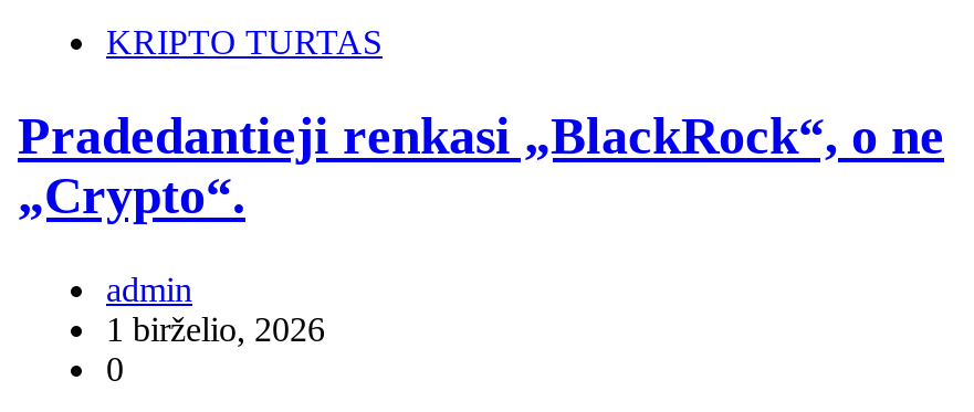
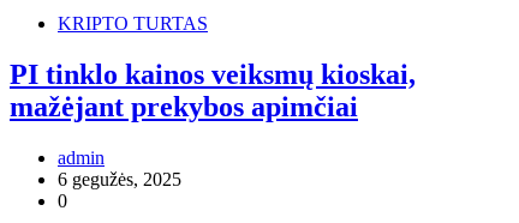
- Pradedantieji renkasi „BlackRock“, o ne
- „Crypto“.
+ PI tinklo kainos veiksmų kioskai,
+ mažėjant prekybos apimčiai

- 1 birželio, 2026
+ 6 gegužės, 2025
